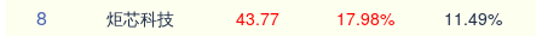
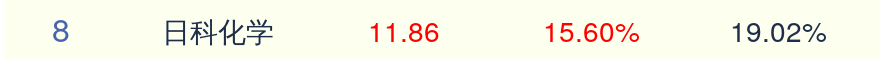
- 炬芯科技
- 43.77
- 17.98%
- 11.49%
+ 日科化学
+ 11.86
+ 15.60%
+ 19.02%
